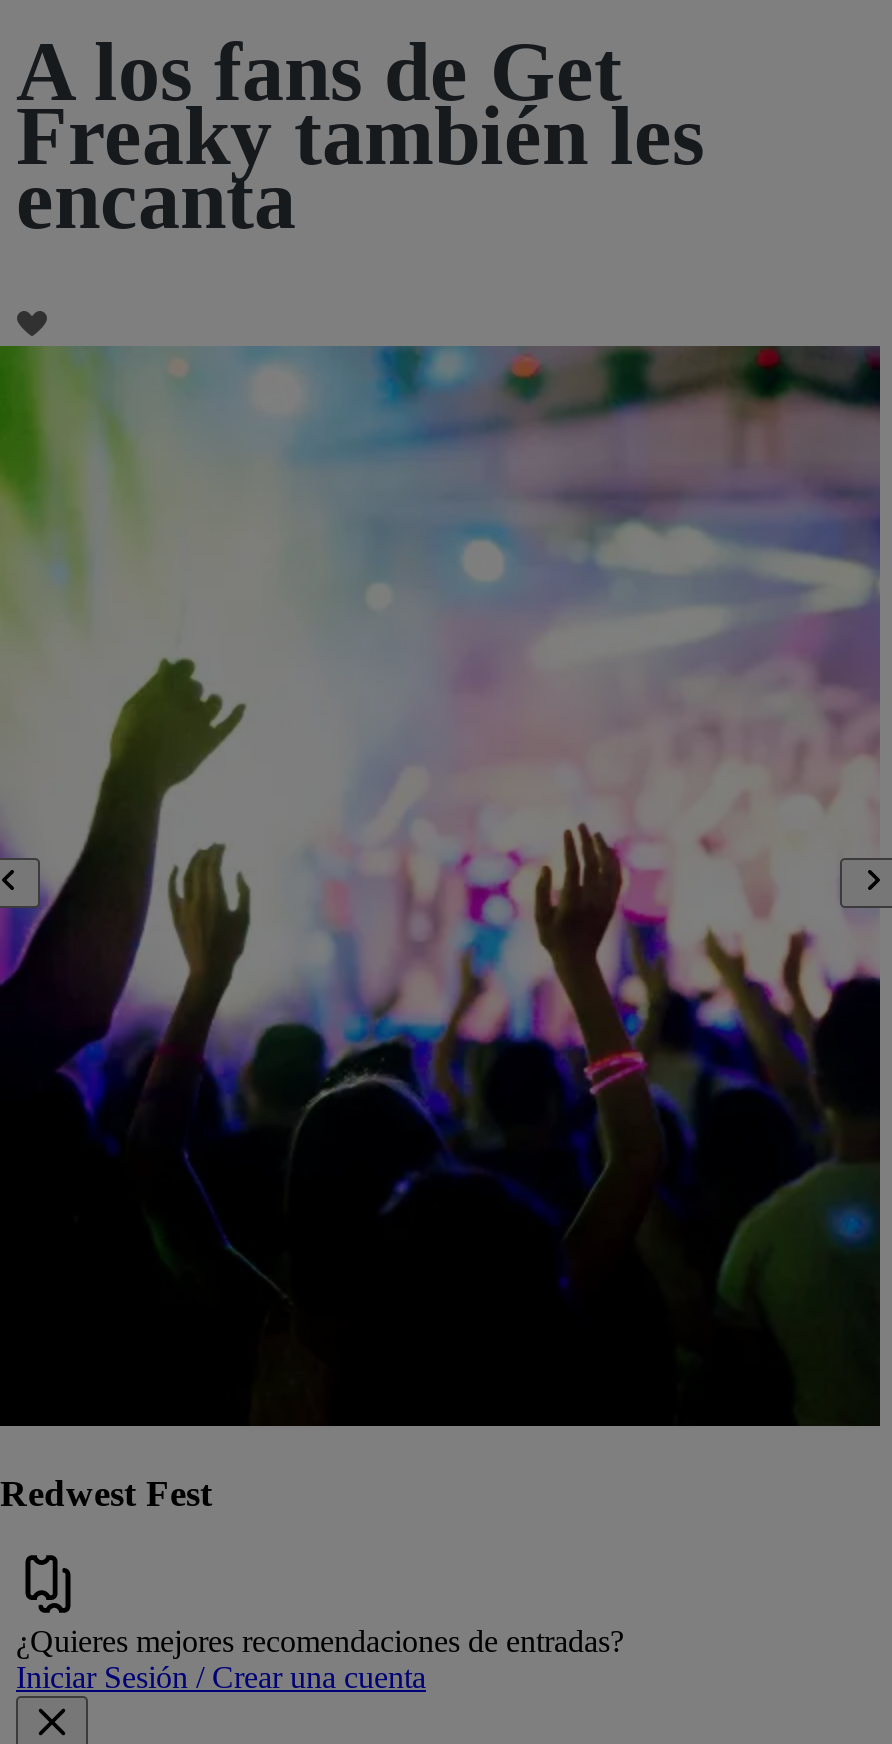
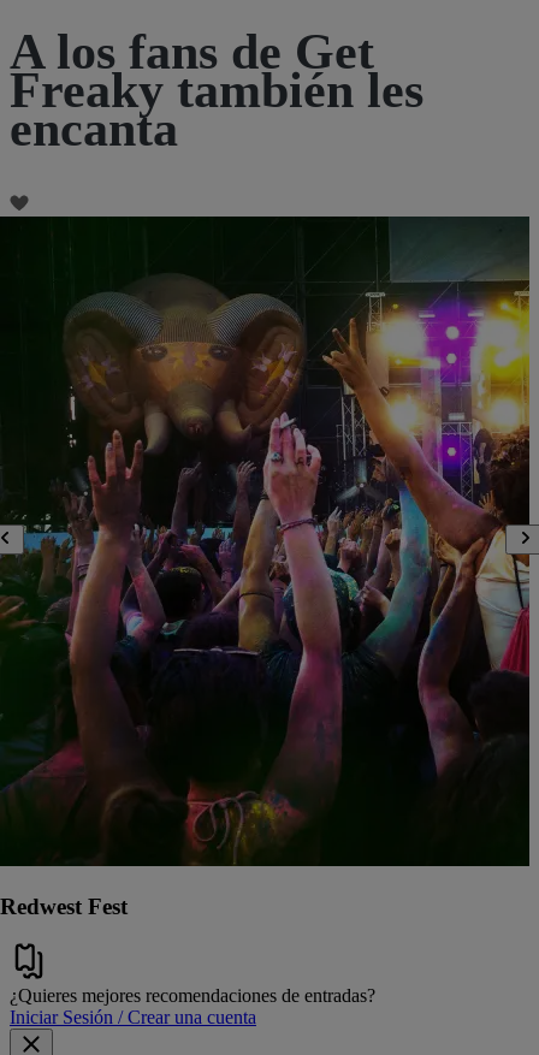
- [image]
+ [image]
